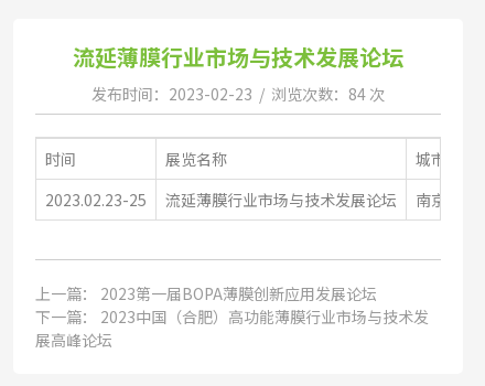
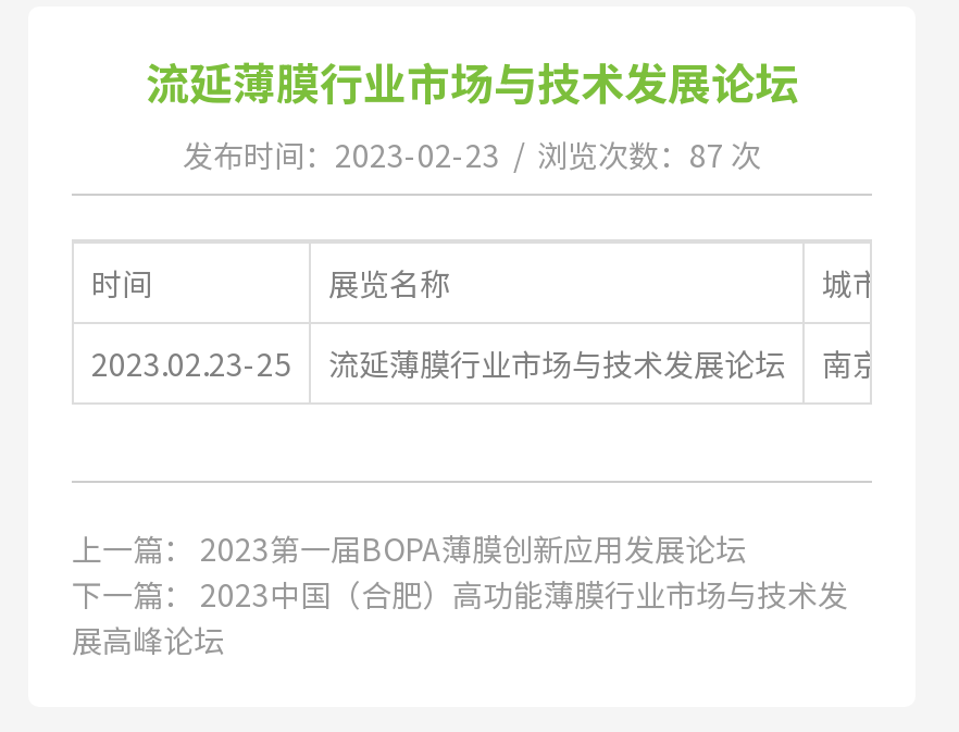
- 发布时间：2023-02-23 / 浏览次数：84 次
+ 发布时间：2023-02-23 / 浏览次数：87 次
